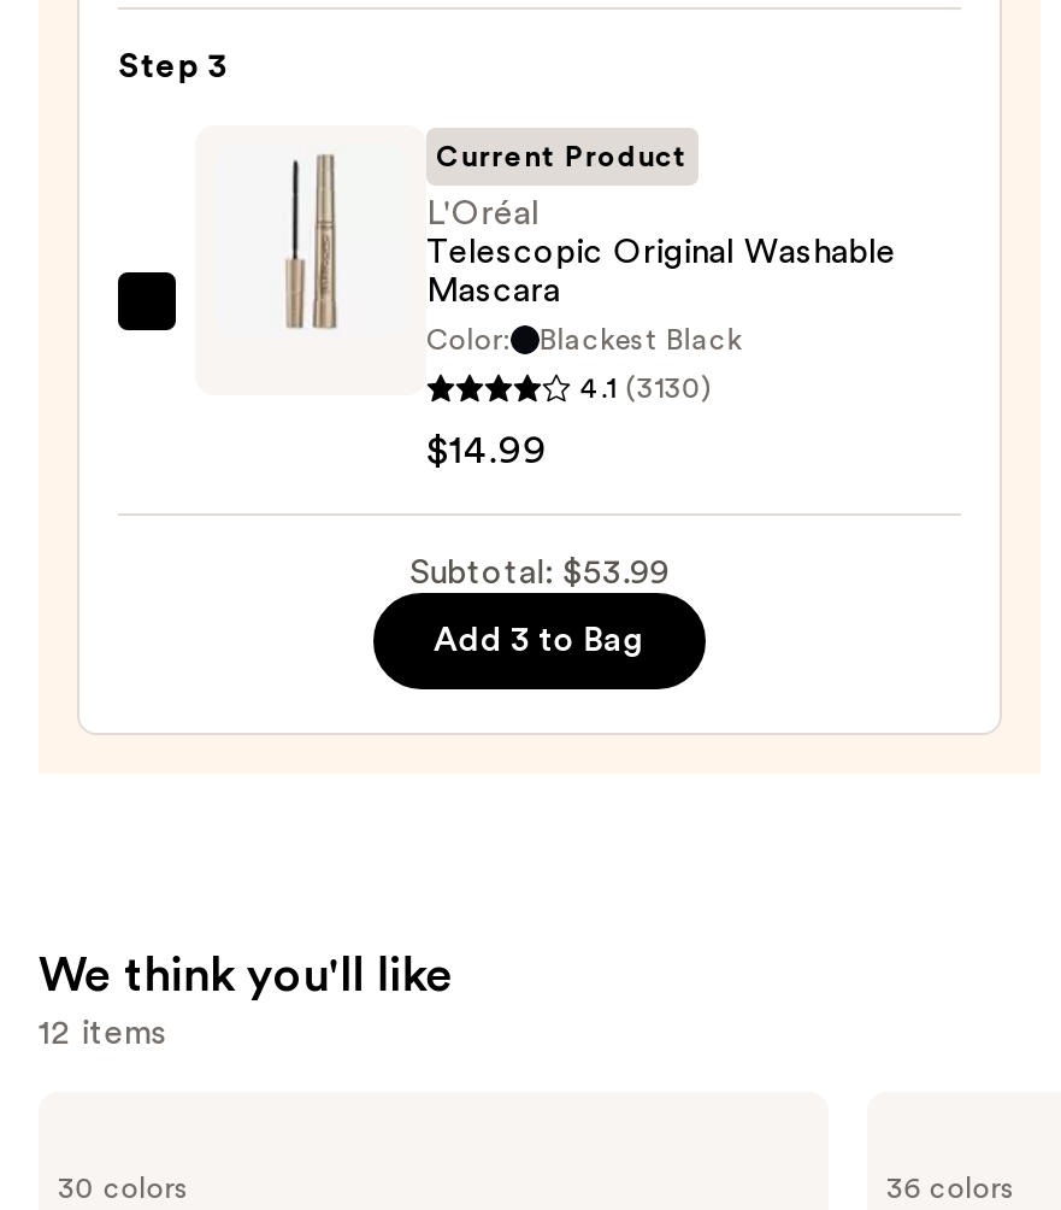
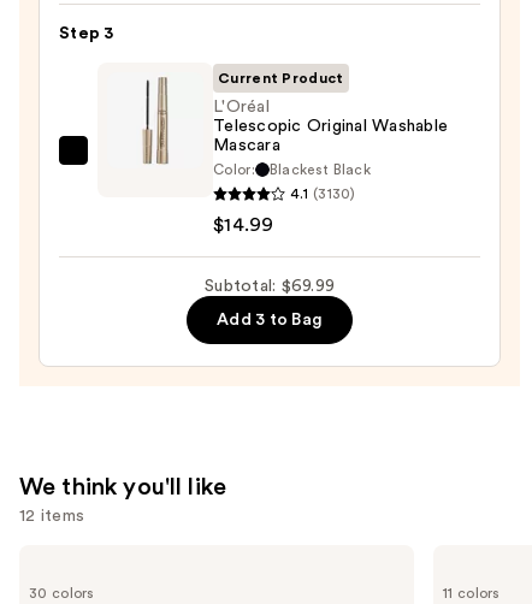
- Subtotal: $53.99
+ Subtotal: $69.99

- 36 colors
+ 11 colors
